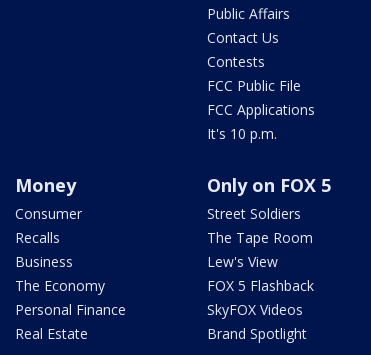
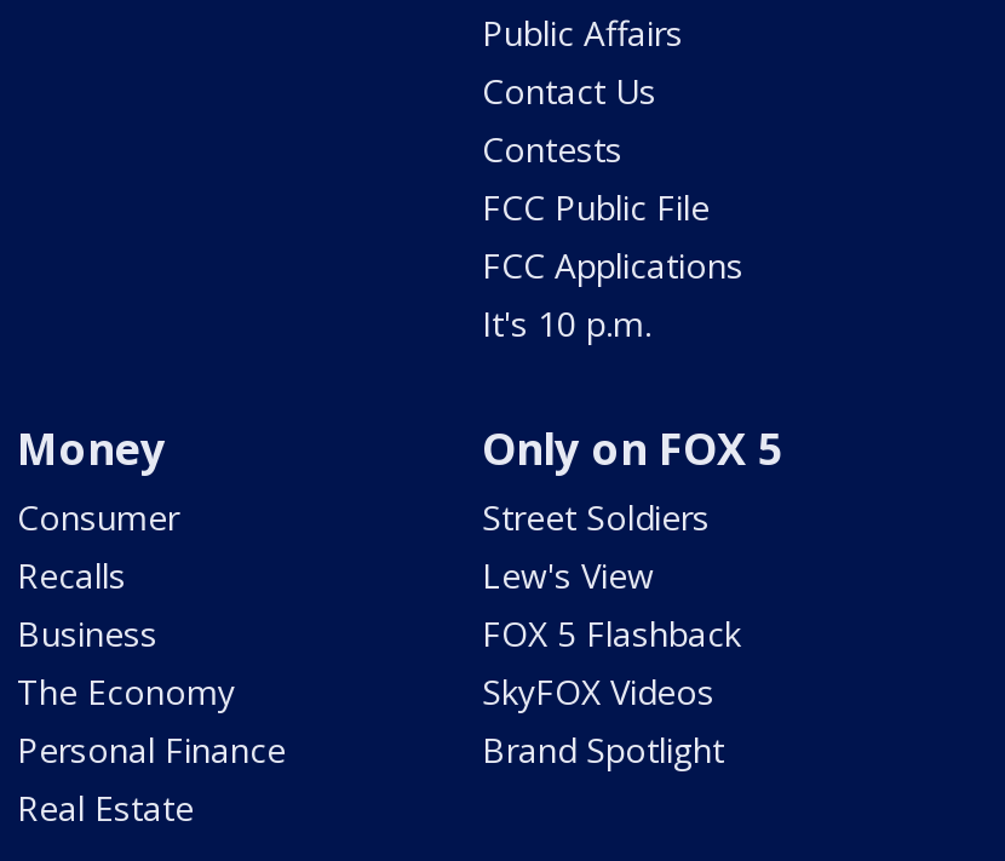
- The Tape Room

moved up: Lew's View | FOX 5 Flashback | SkyFOX Videos | Brand Spotlight
